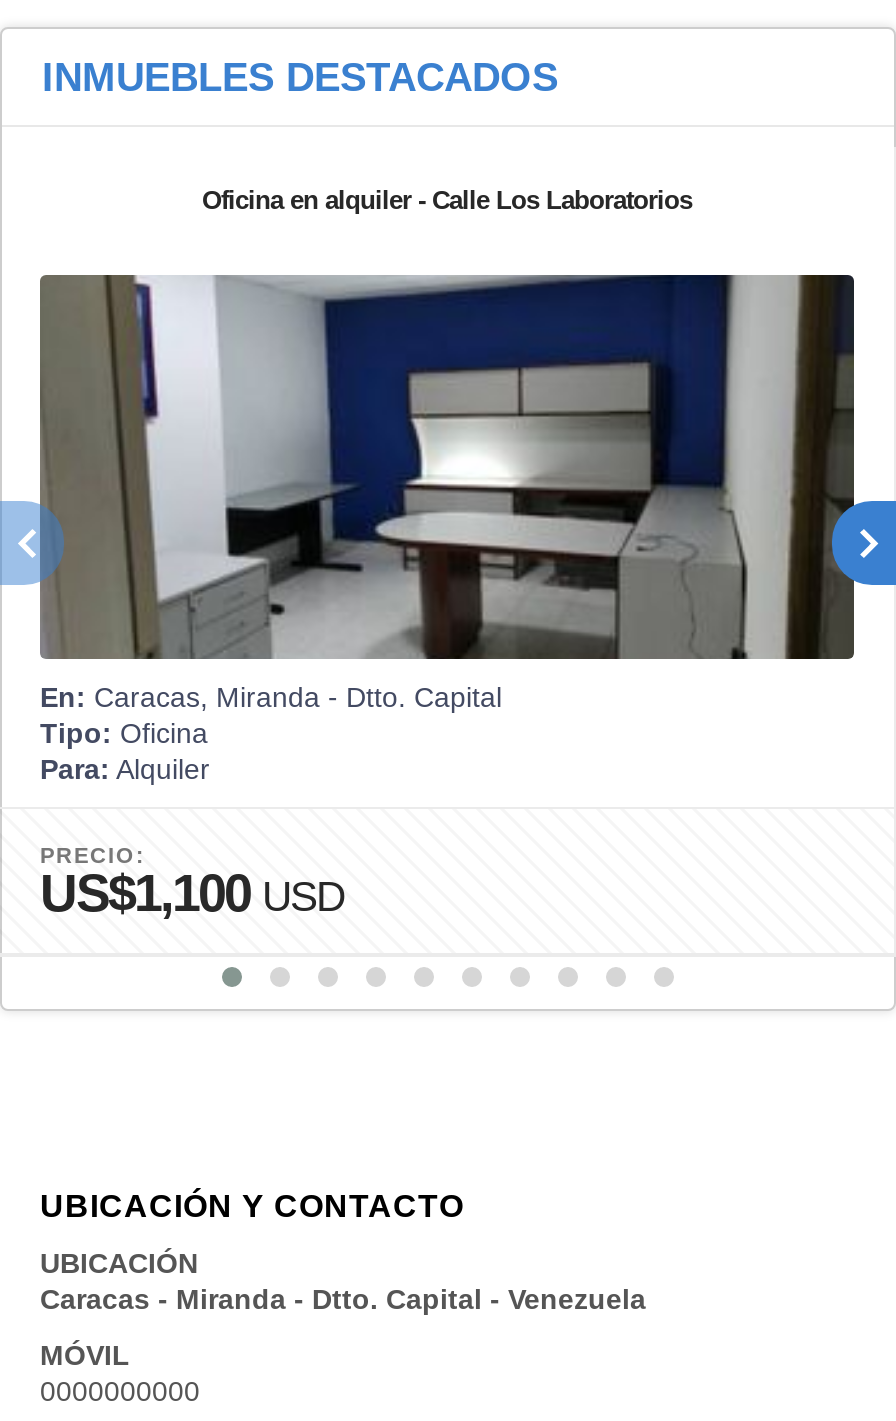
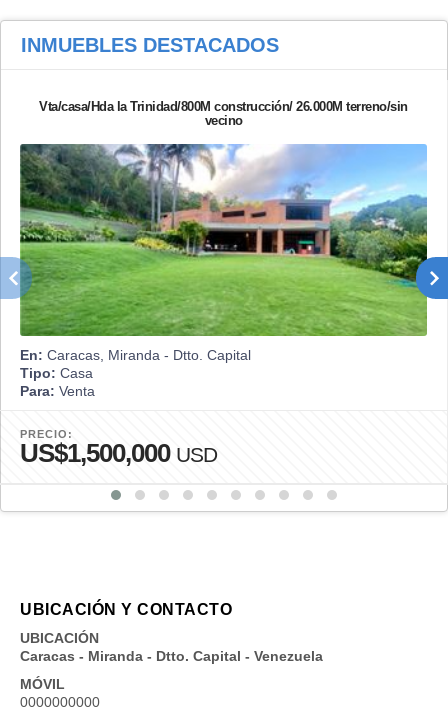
- Oficina en alquiler - Calle Los Laboratorios
+ Vta/casa/Hda la Trinidad/800M construcción/ 26.000M terreno/sin
+ vecino

- [image]
- Tipo: Oficina
+ [image]
+ Tipo: Casa

- Para: Alquiler
+ Para: Venta

- US$1,100 USD
+ US$1,500,000 USD
